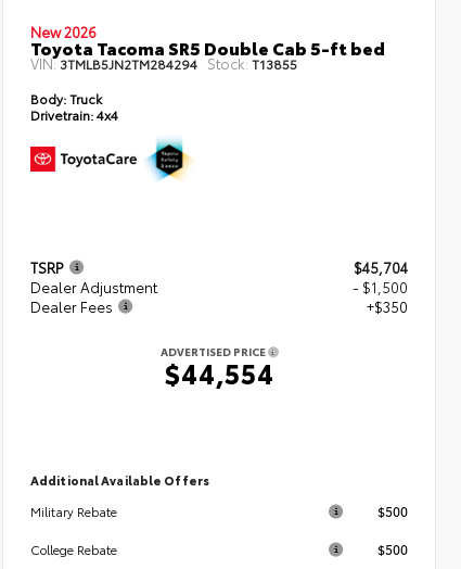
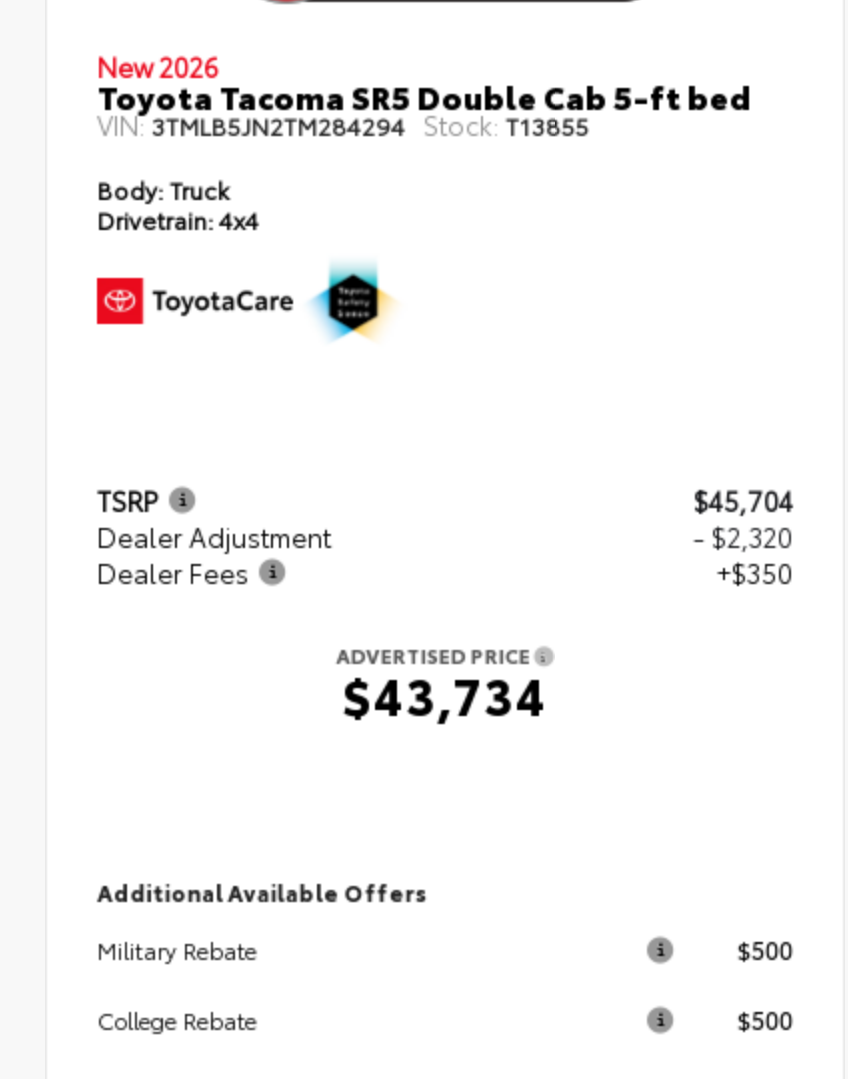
- - $1,500
+ - $2,320

- $44,554
+ $43,734
